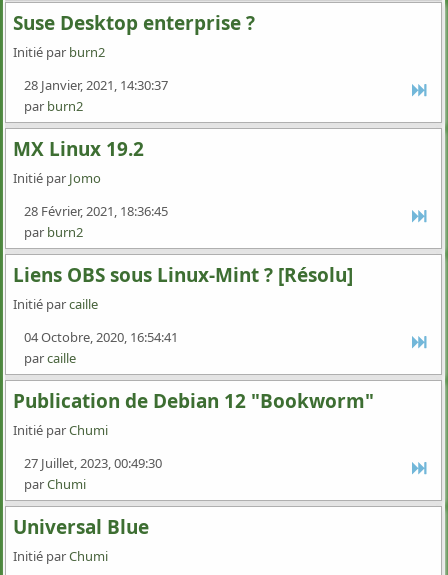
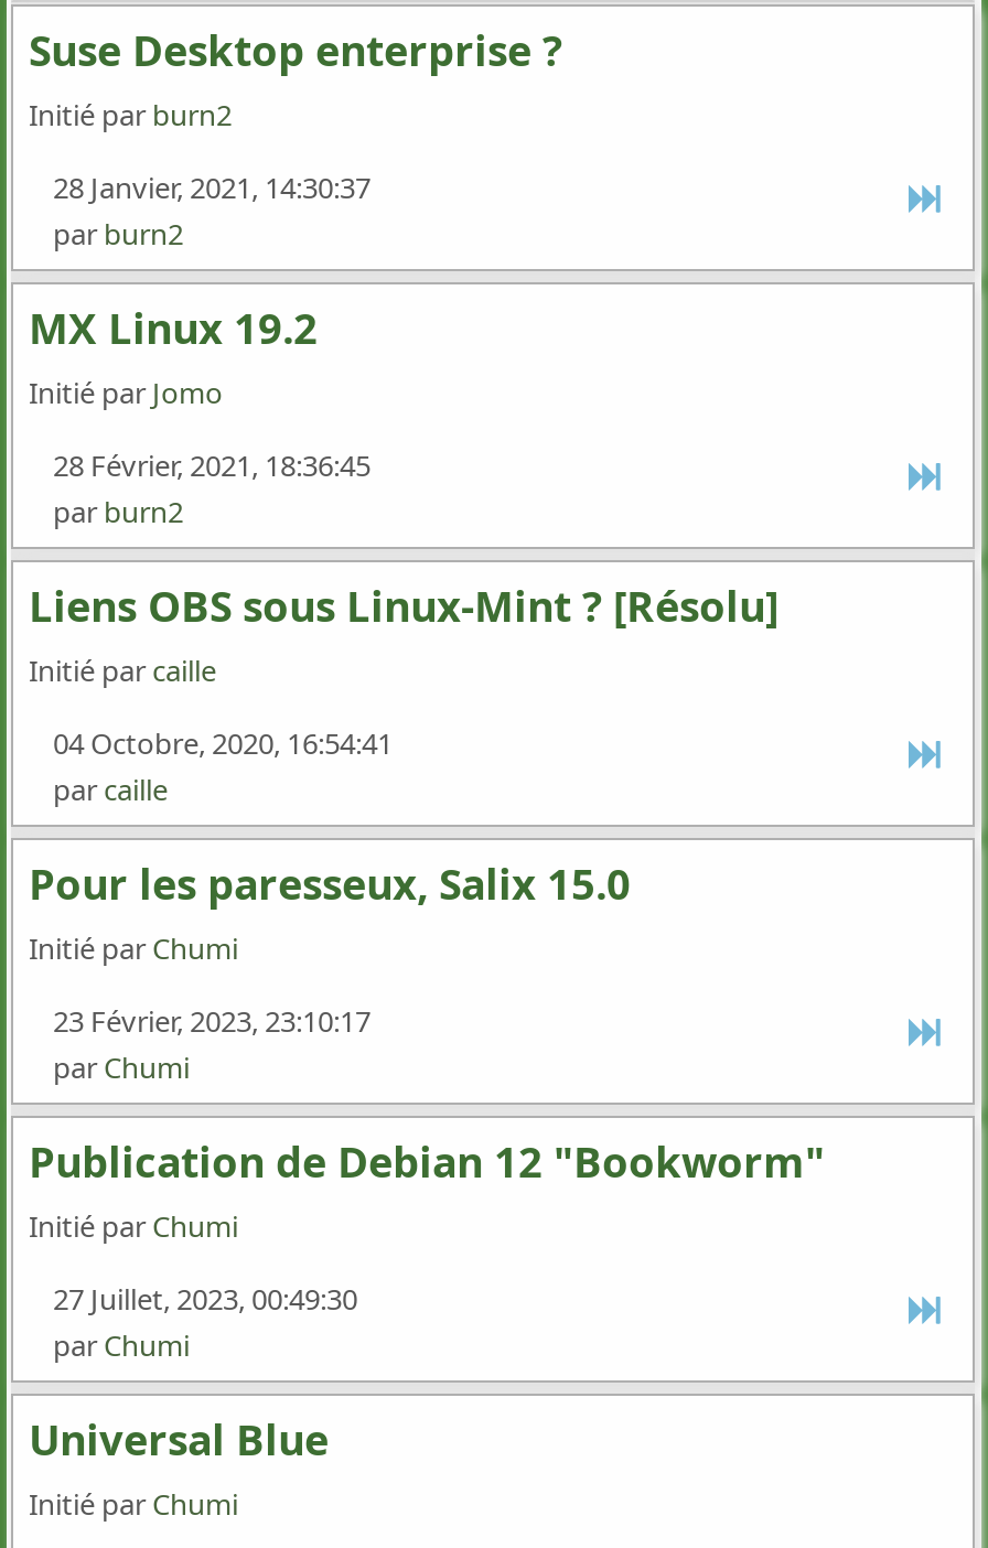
+ Pour les paresseux, Salix 15.0
+ Initié par Chumi
+ 23 Février, 2023, 23:10:17
+ par Chumi
